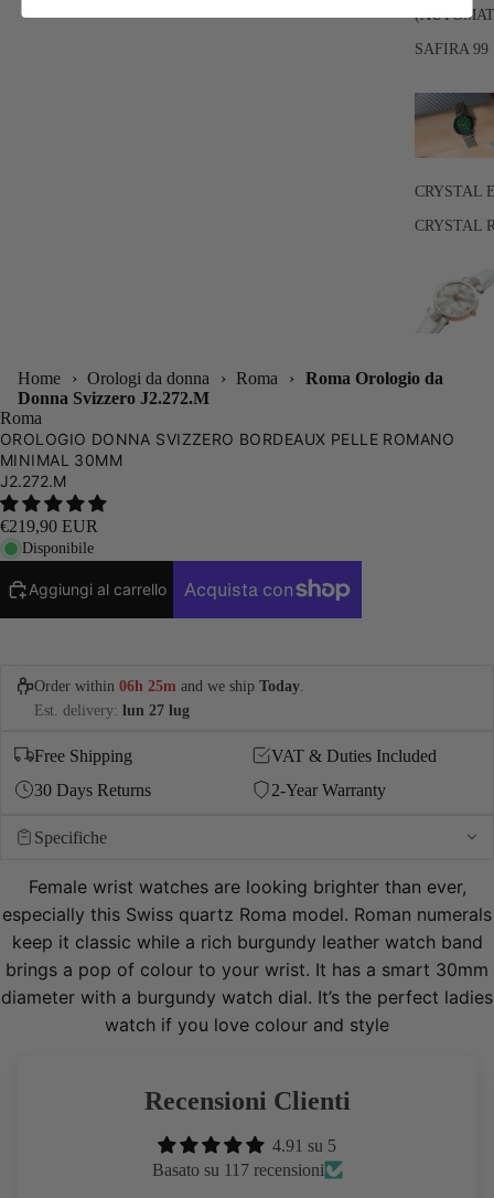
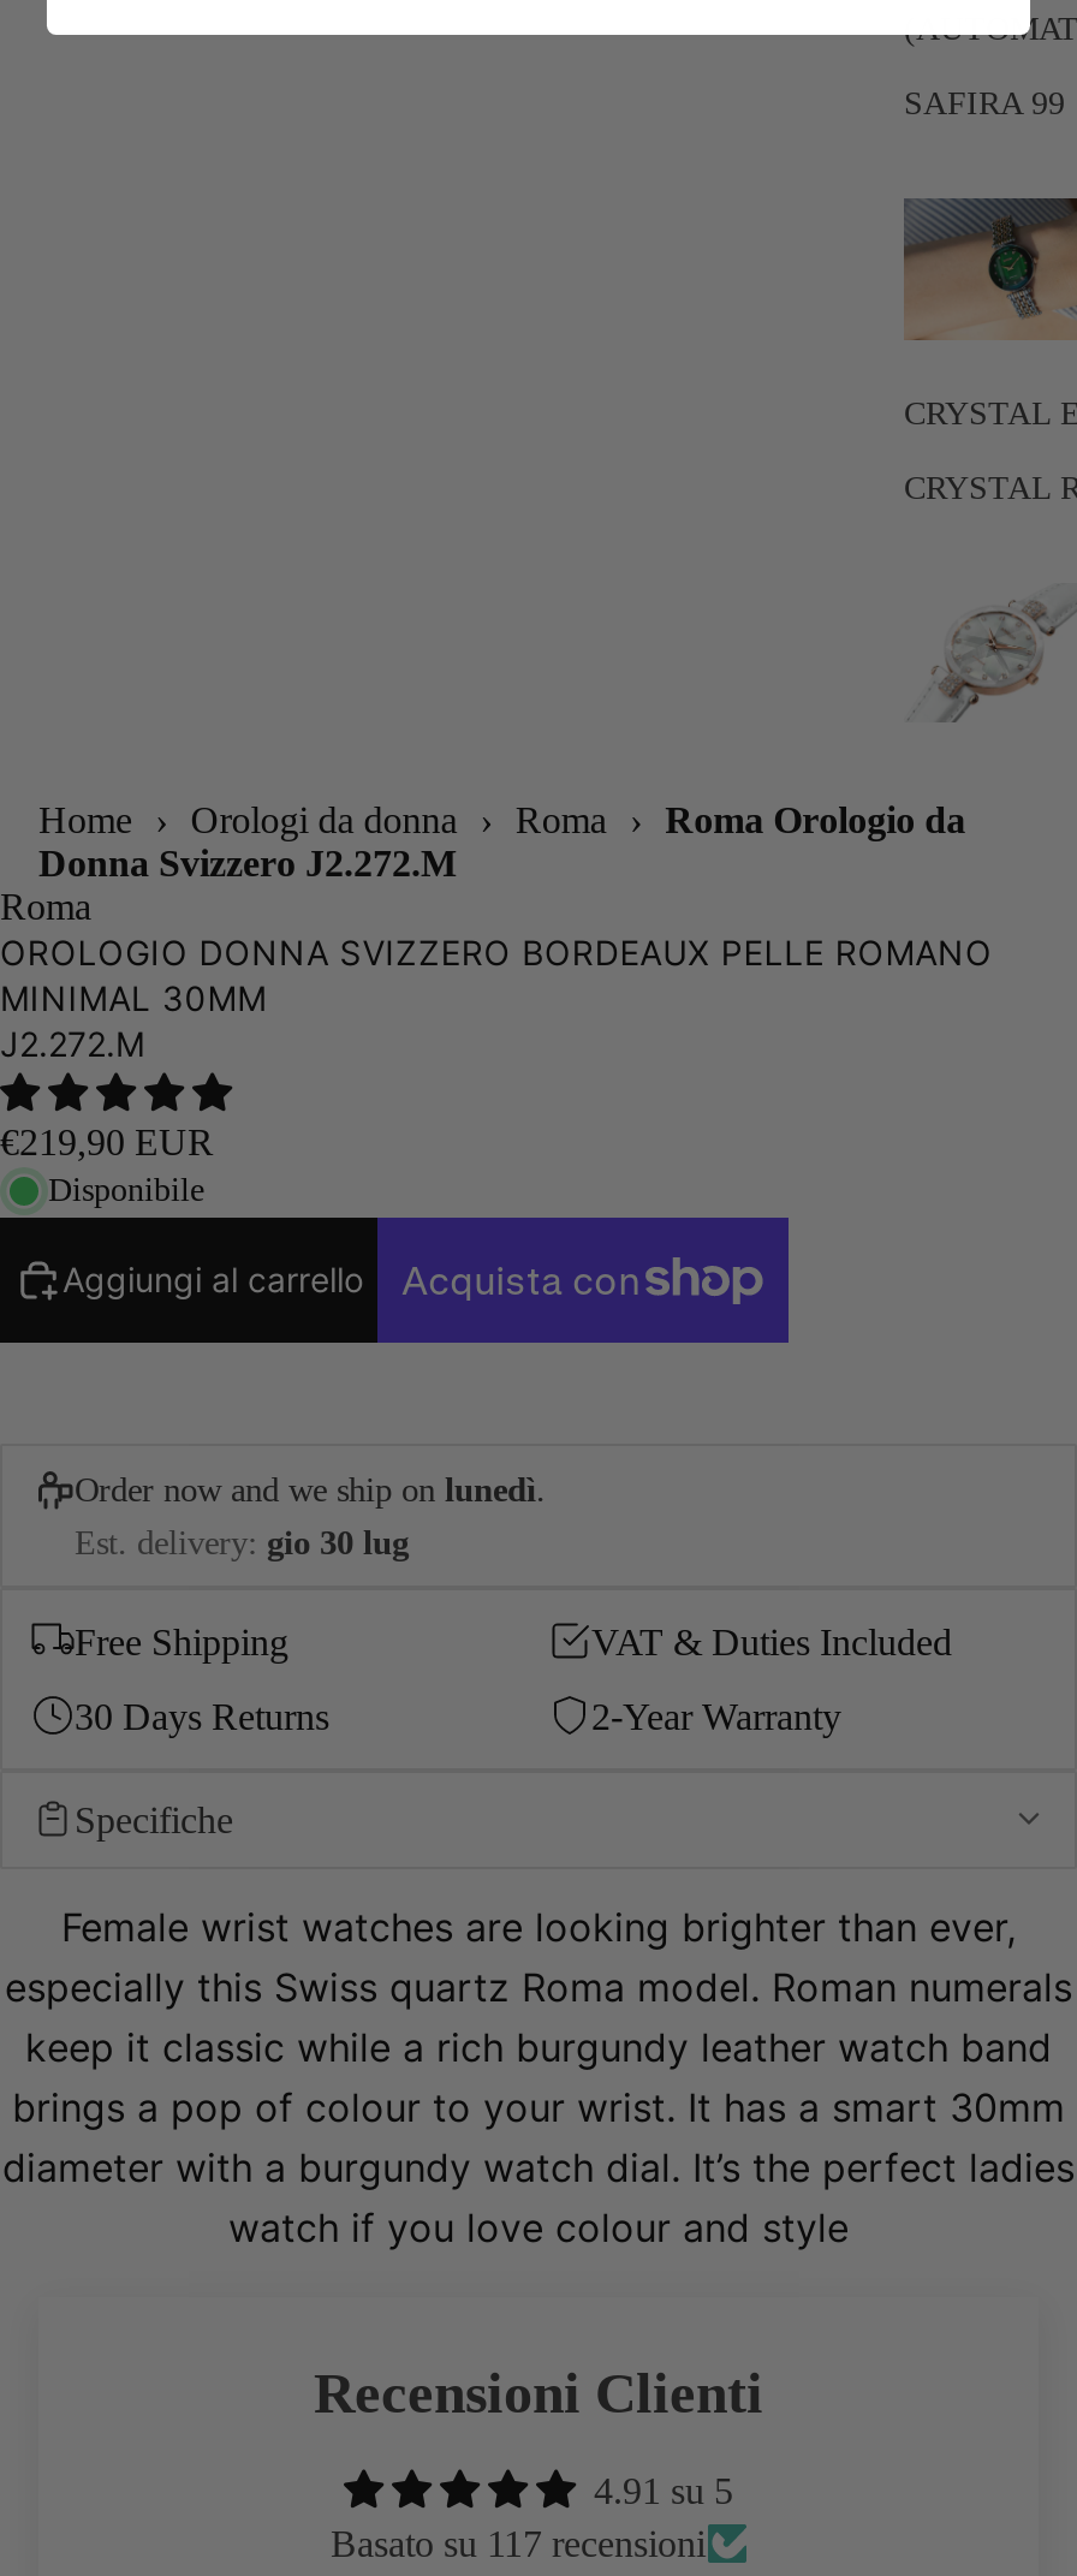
- Order within 06h 25m and we ship Today.
- Est. delivery: lun 27 lug
+ Order now and we ship on lunedì.
+ Est. delivery: gio 30 lug
